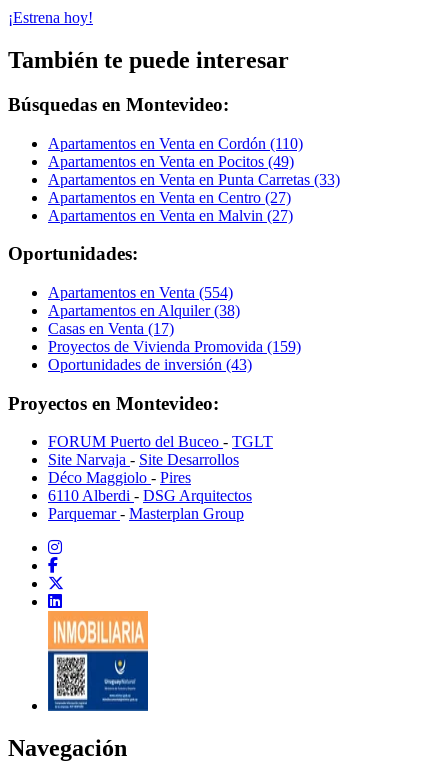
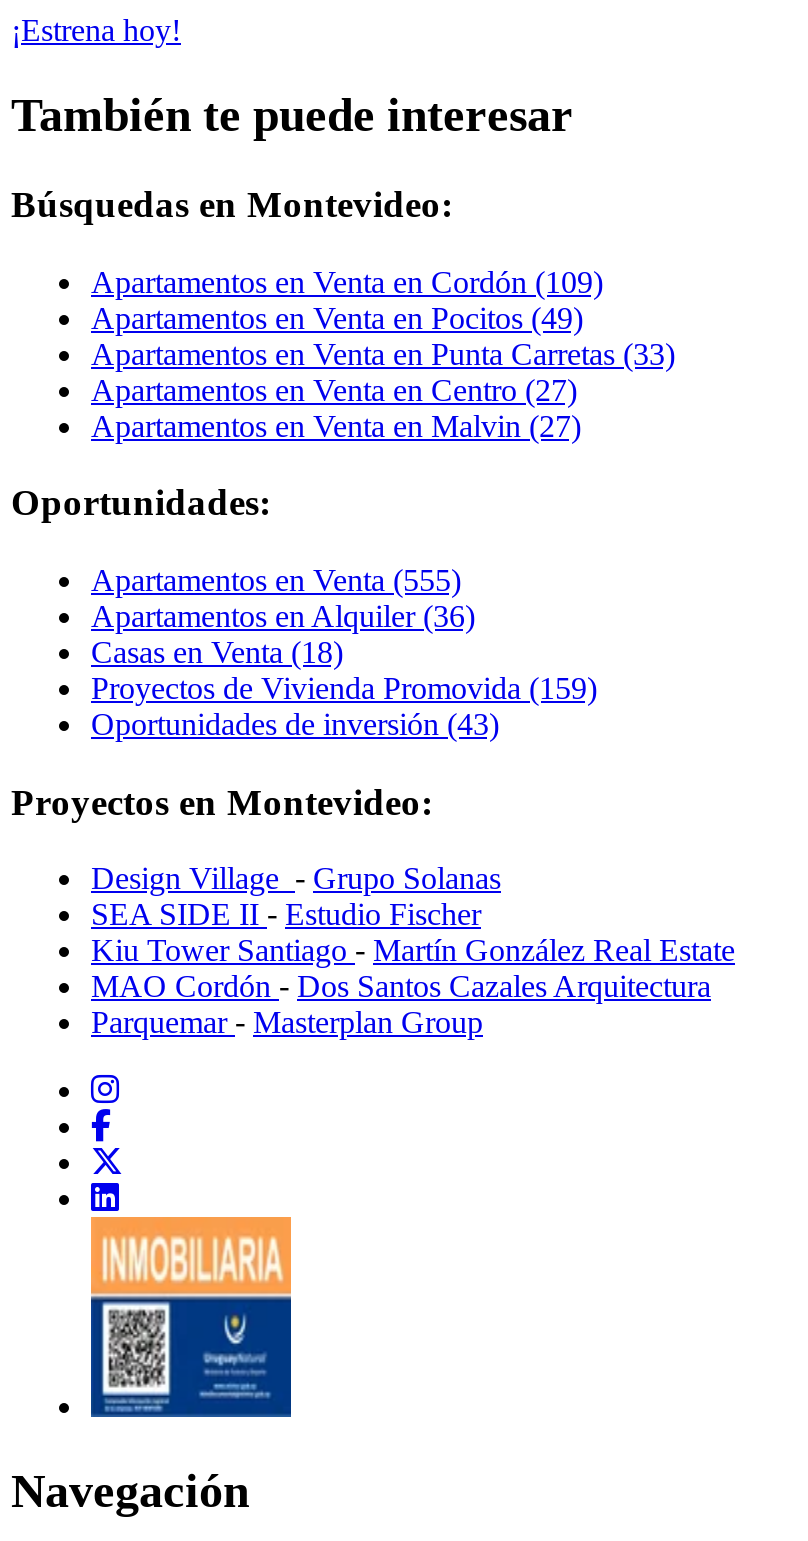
- Apartamentos en Venta en Cordón (110)
+ Apartamentos en Venta en Cordón (109)

- Apartamentos en Venta (554)
+ Apartamentos en Venta (555)

- Apartamentos en Alquiler (38)
+ Apartamentos en Alquiler (36)

- Casas en Venta (17)
+ Casas en Venta (18)

- FORUM Puerto del Buceo - TGLT
- Site Narvaja - Site Desarrollos
- Déco Maggiolo - Pires
- 6110 Alberdi - DSG Arquitectos
+ Design Village - Grupo Solanas
+ SEA SIDE II - Estudio Fischer
+ Kiu Tower Santiago - Martín González Real Estate
+ MAO Cordón - Dos Santos Cazales Arquitectura
